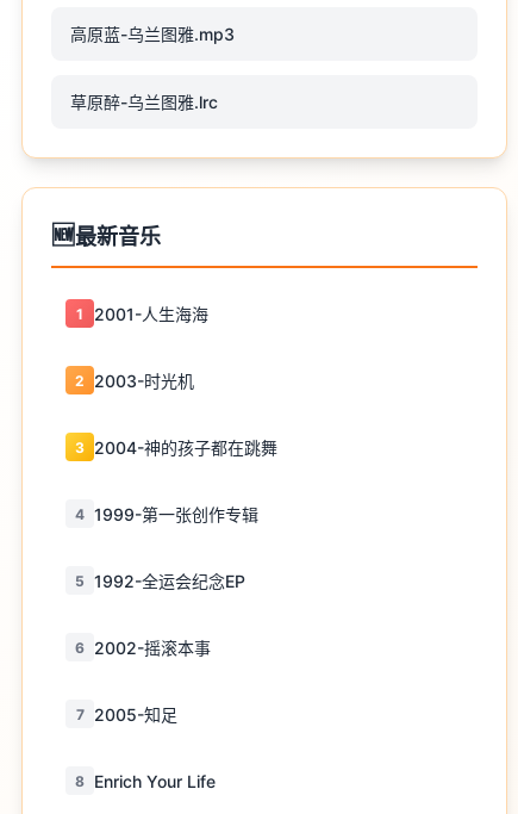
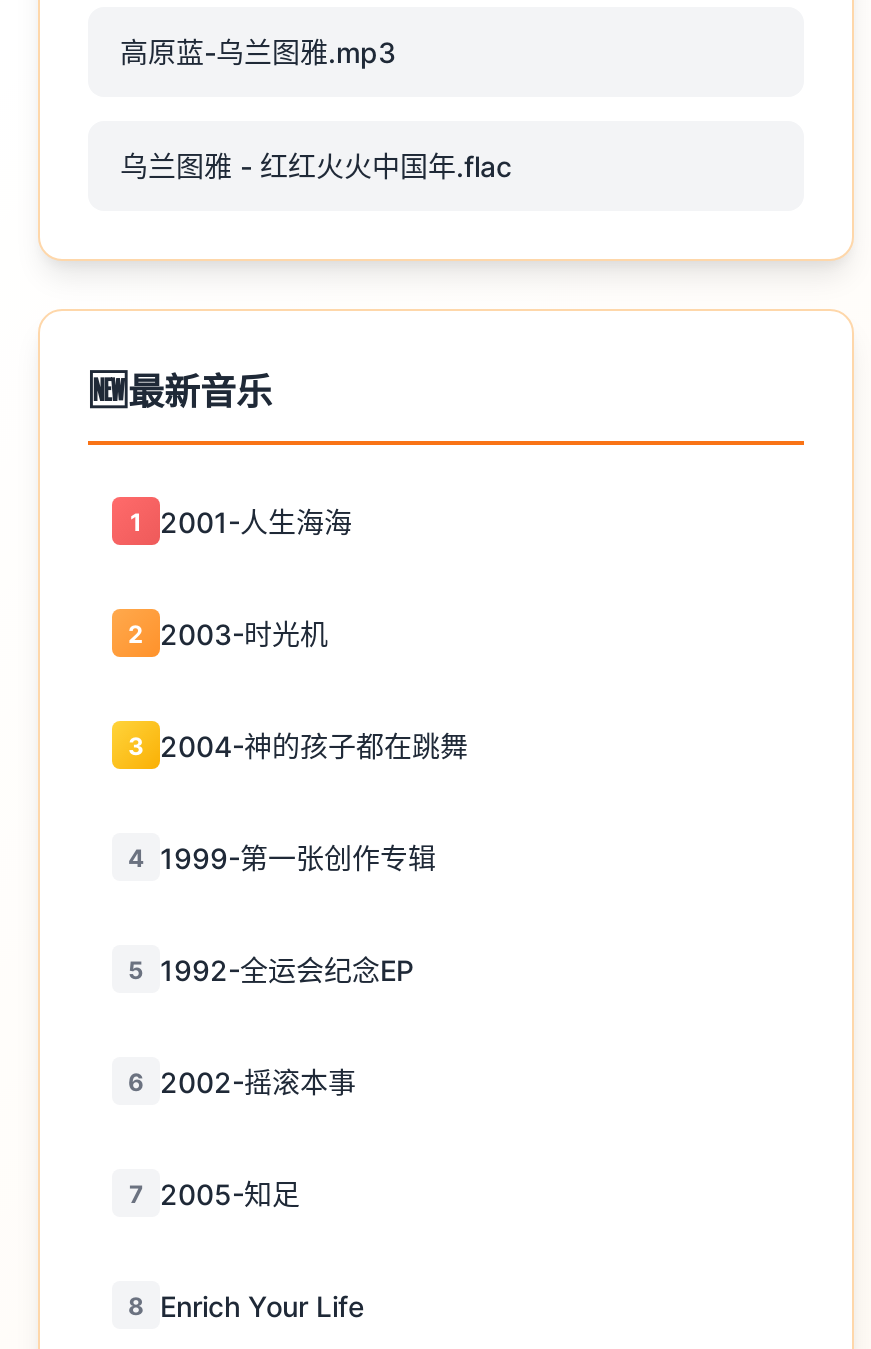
- 草原醉-乌兰图雅.lrc
+ 乌兰图雅 - 红红火火中国年.flac
